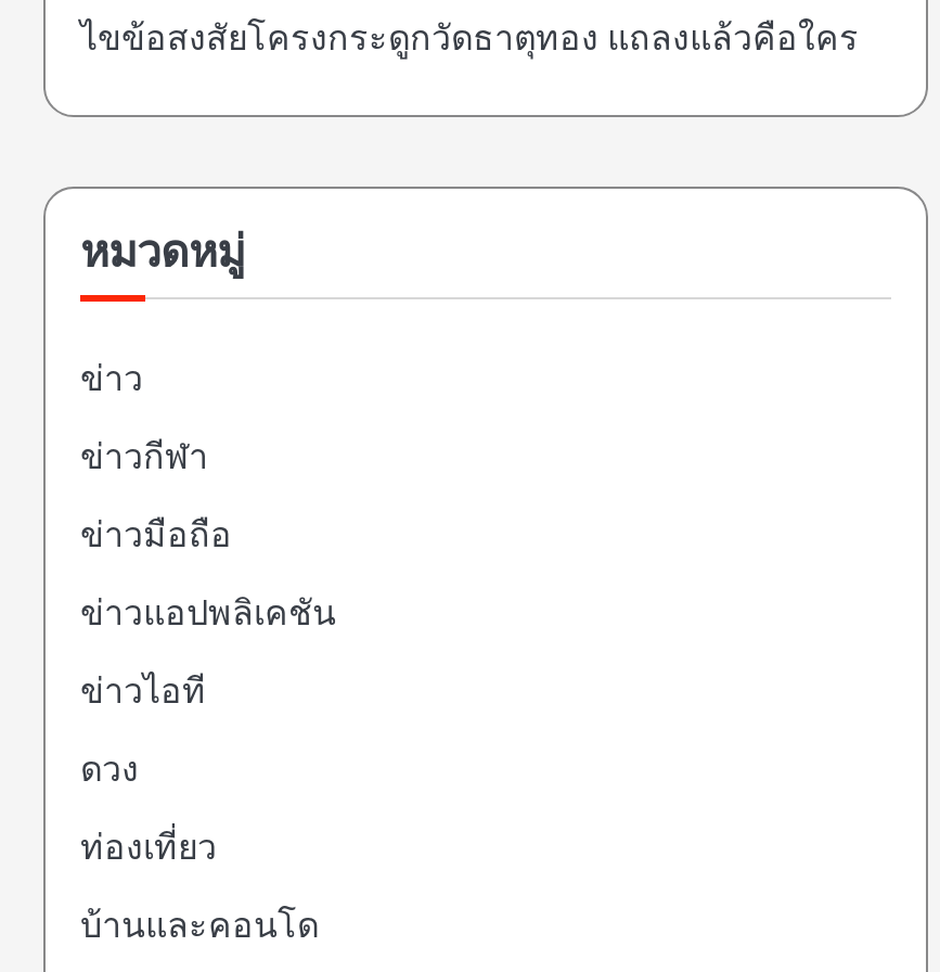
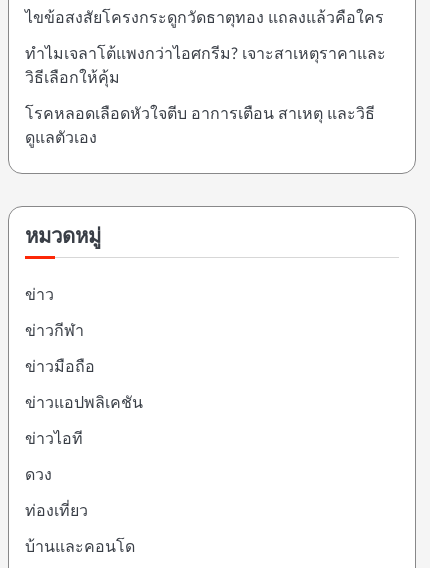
+ ทำไมเจลาโต้แพงกว่าไอศกรีม? เจาะสาเหตุราคาและ
+ วิธีเลือกให้คุ้ม
+ โรคหลอดเลือดหัวใจตีบ อาการเตือน สาเหตุ และวิธี
+ ดูแลตัวเอง
